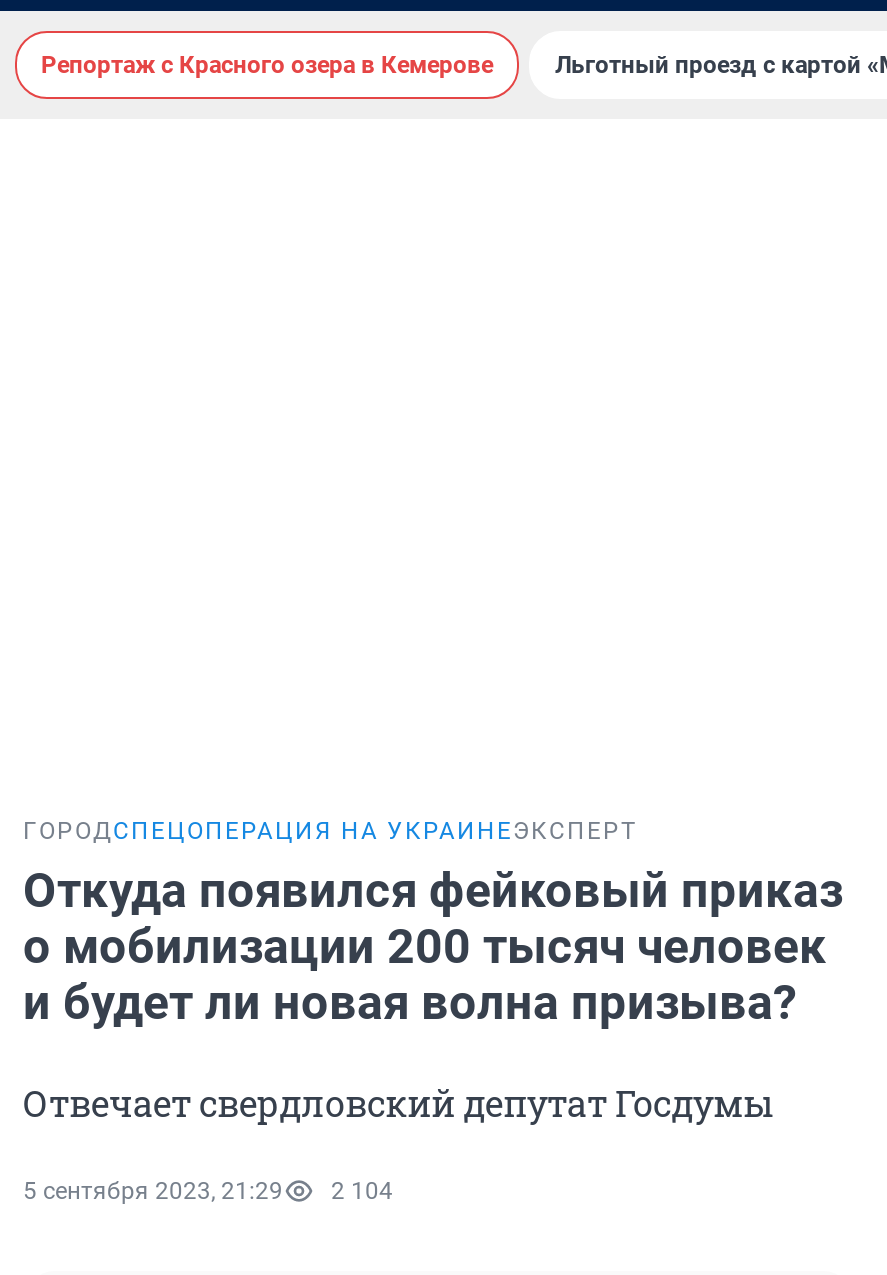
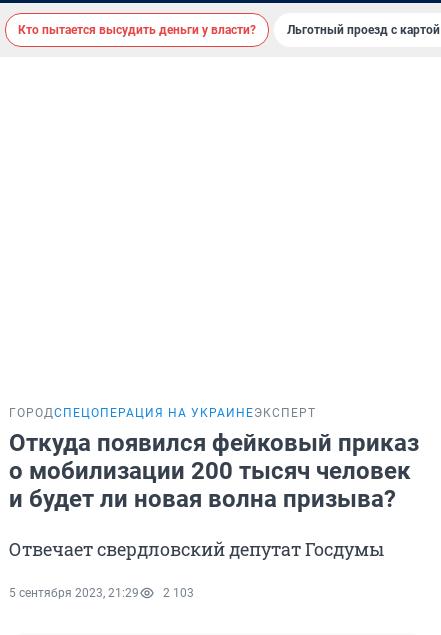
- Репортаж с Красного озера в Кемерове
+ Кто пытается высудить деньги у власти?

- 5 сентября 2023, 21:29 2 104
+ 5 сентября 2023, 21:29 2 103
